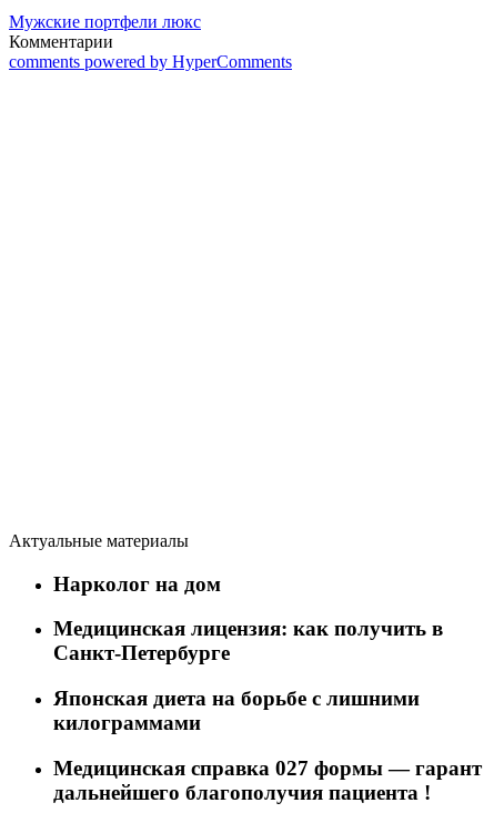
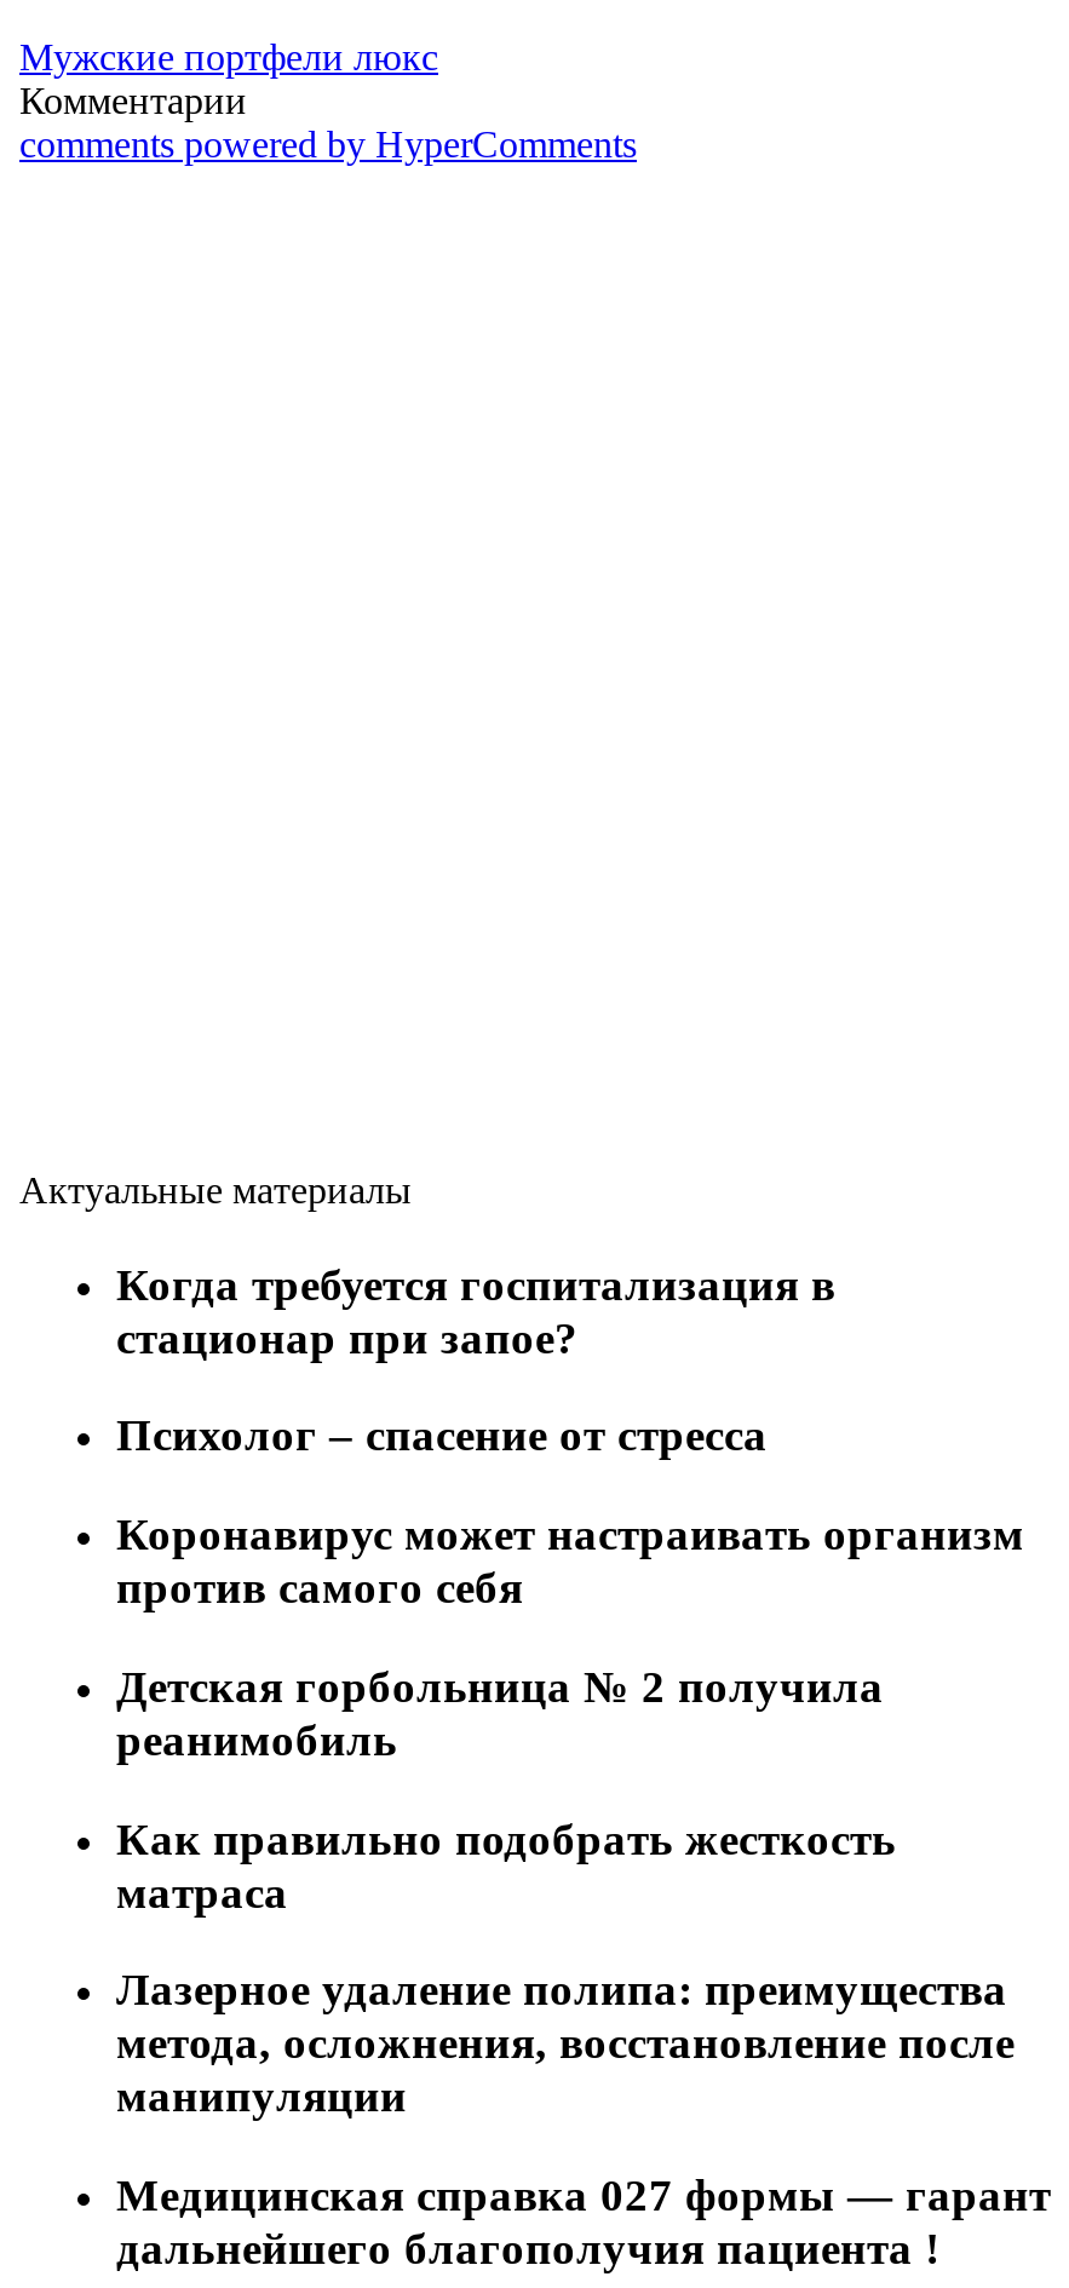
- Нарколог на дом
- Медицинская лицензия: как получить в
- Санкт-Петербурге
- Японская диета на борьбе с лишними
- килограммами
+ Когда требуется госпитализация в
+ стационар при запое?
+ Психолог – спасение от стресса
+ Коронавирус может настраивать организм
+ против самого себя
+ Детская горбольница № 2 получила
+ реанимобиль
+ Как правильно подобрать жесткость
+ матраса
+ Лазерное удаление полипа: преимущества
+ метода, осложнения, восстановление после
+ манипуляции
